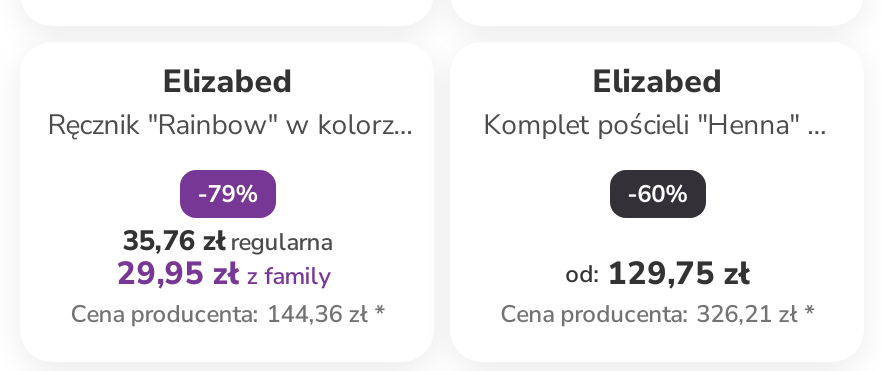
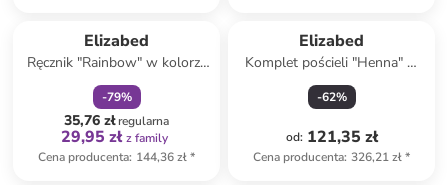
- -60%
+ -62%

- od: 129,75 zł
+ od: 121,35 zł
